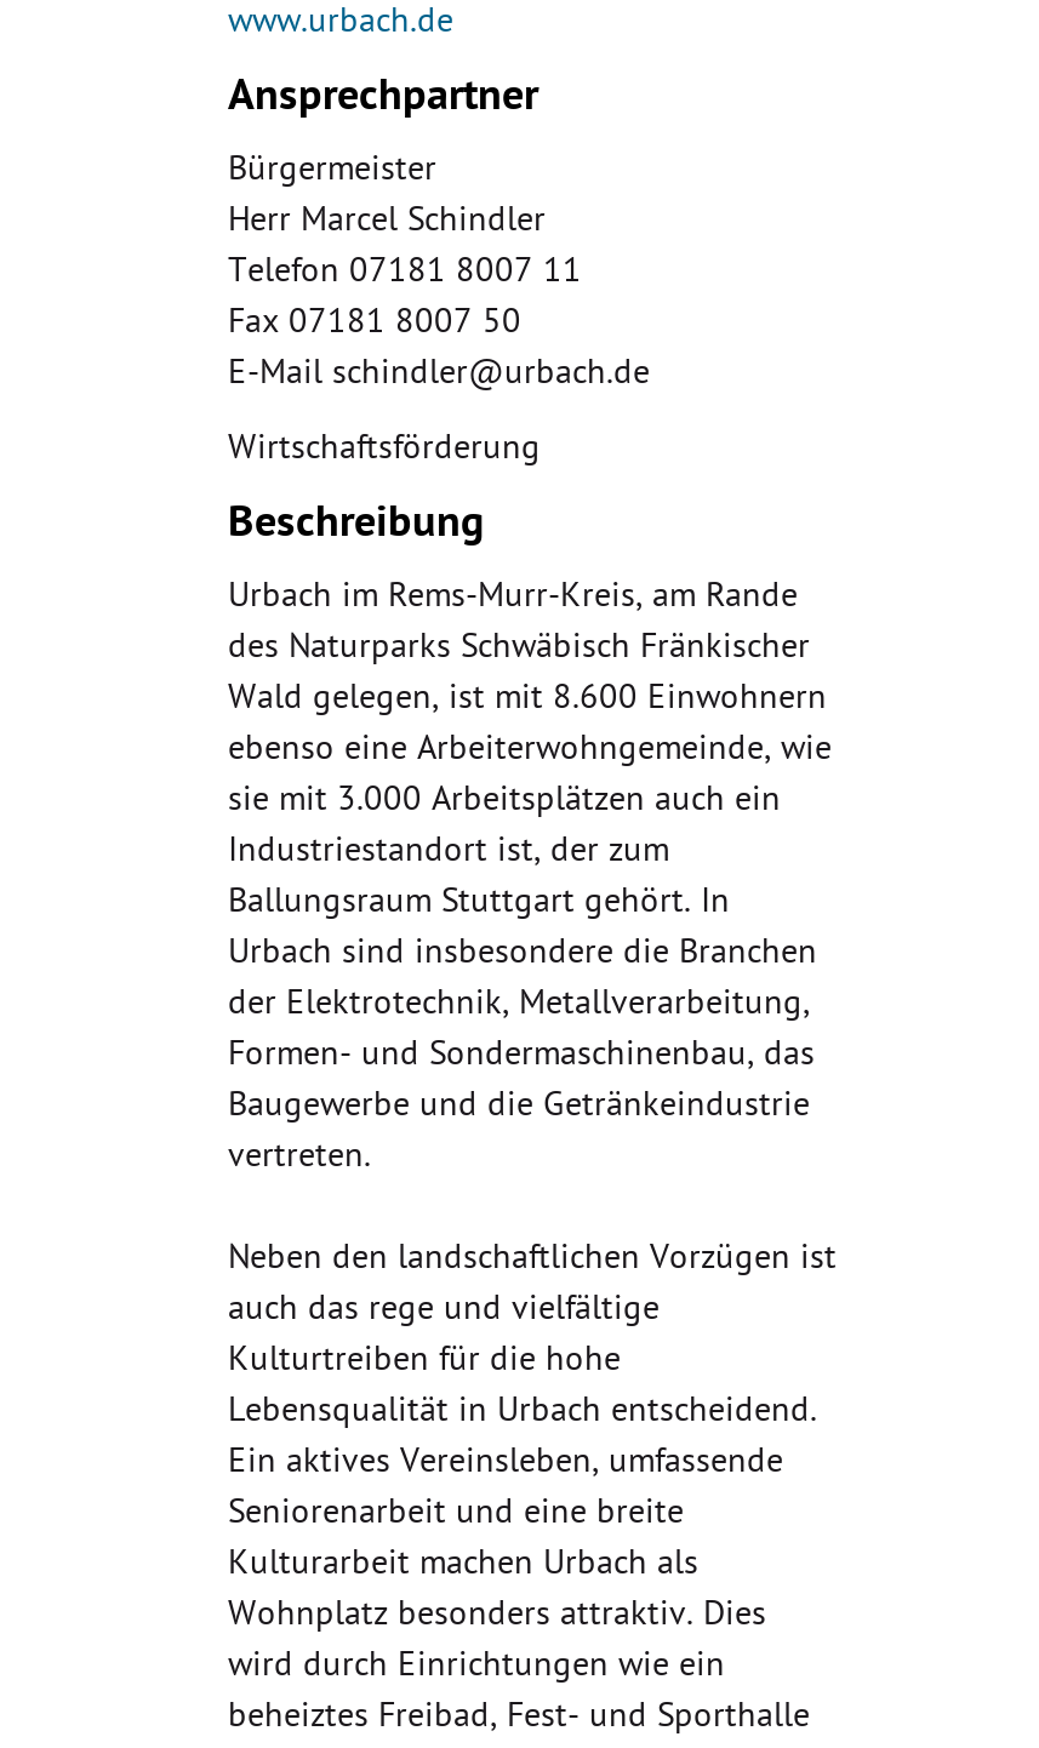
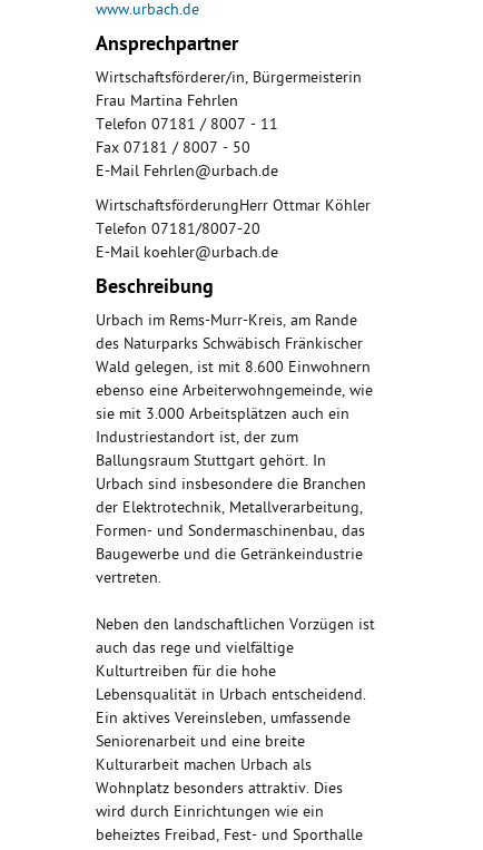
- Bürgermeister
- Herr Marcel Schindler
- Telefon 07181 8007 11
- Fax 07181 8007 50
- E-Mail schindler@urbach.de
+ Wirtschaftsförderer/in, Bürgermeisterin
+ Frau Martina Fehrlen
+ Telefon 07181 / 8007 - 11
+ Fax 07181 / 8007 - 50
+ E-Mail Fehrlen@urbach.de

- Wirtschaftsförderung
+ WirtschaftsförderungHerr Ottmar Köhler
+ Telefon 07181/8007-20
+ E-Mail koehler@urbach.de
